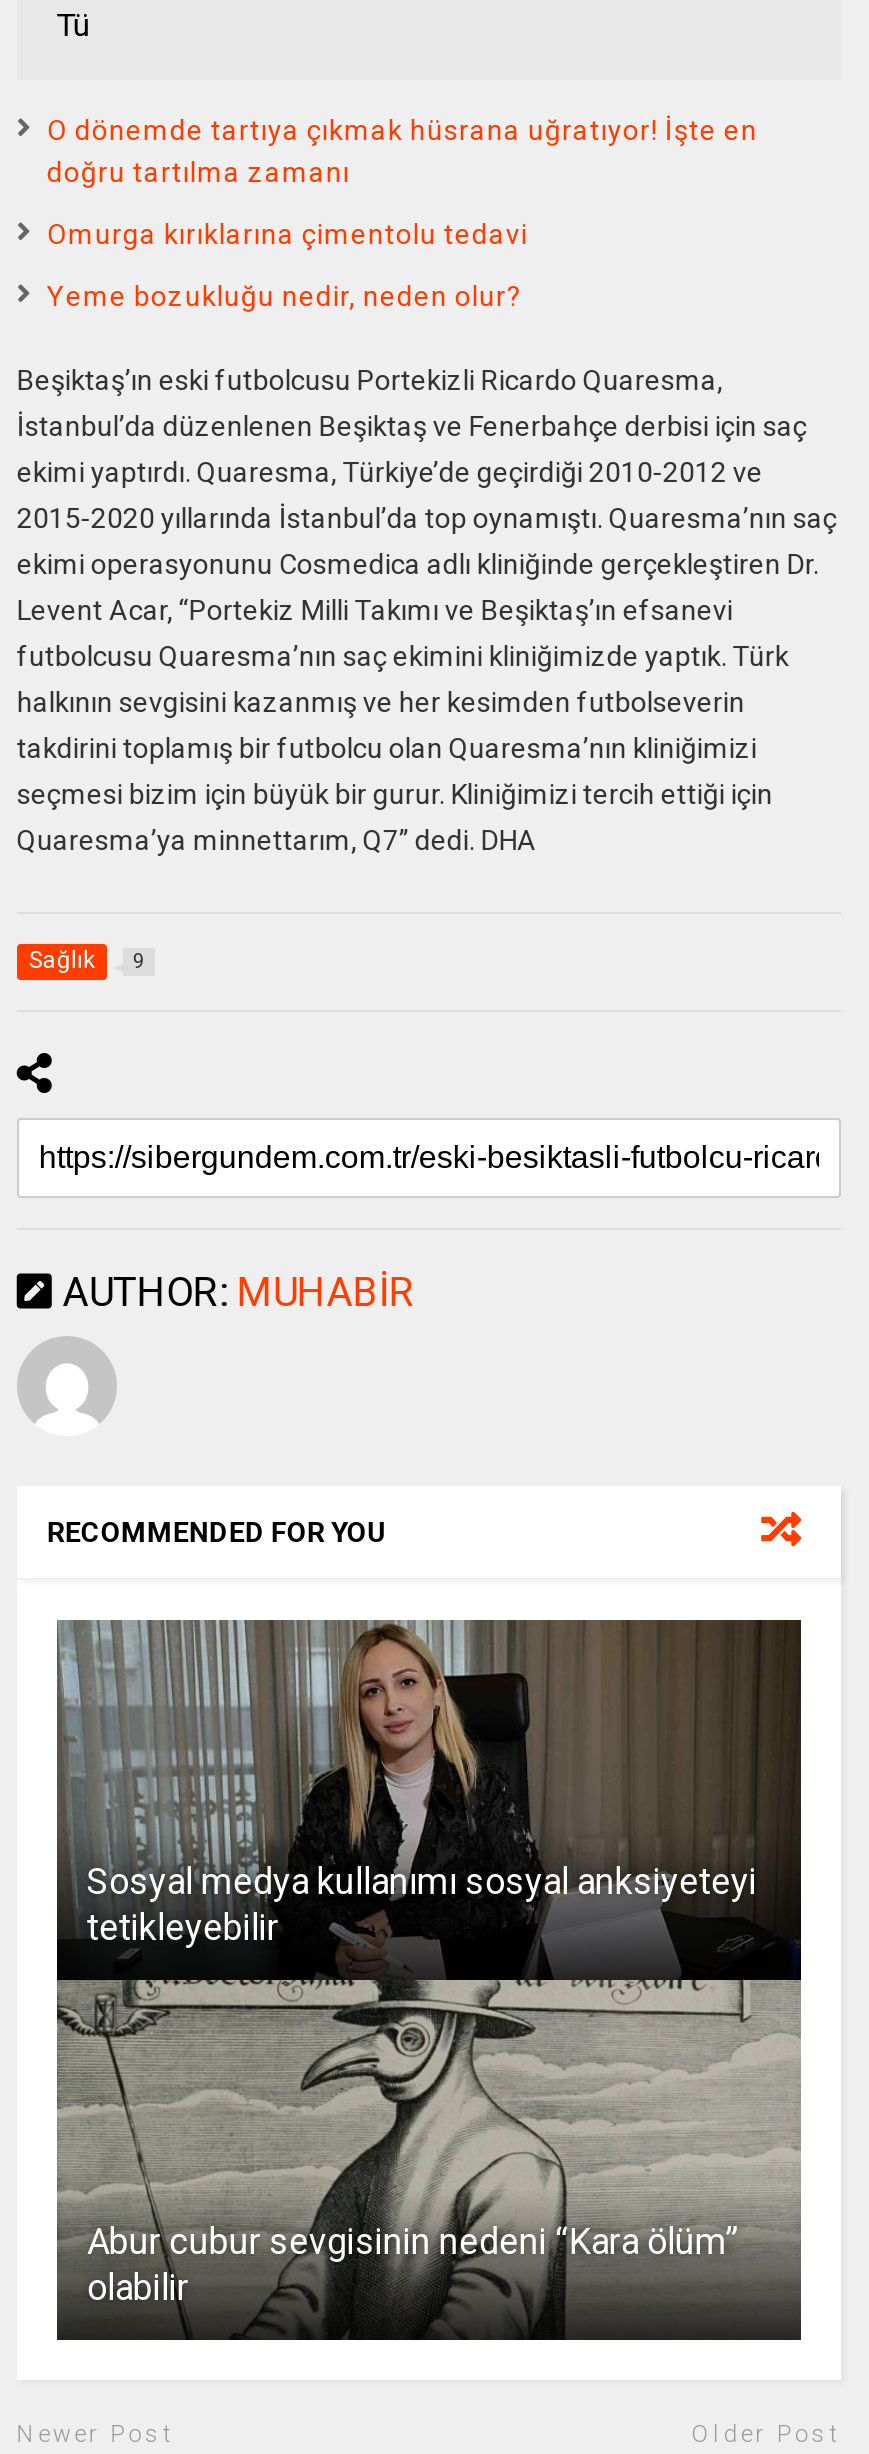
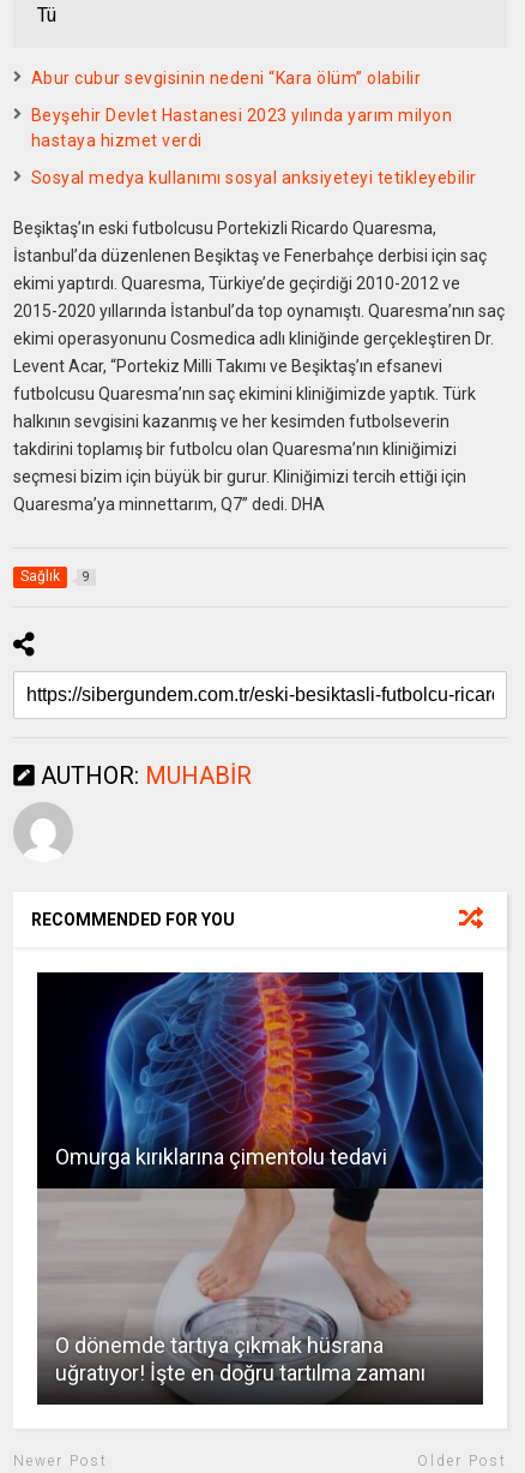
+ Beyşehir Devlet Hastanesi 2023 yılında yarım milyon
+ hastaya hizmet verdi

- O dönemde tartıya çıkmak hüsrana uğratıyor! İşte en
- doğru tartılma zamanı
+ Abur cubur sevgisinin nedeni “Kara ölüm” olabilir

moved down: Omurga kırıklarına çimentolu tedavi

- Yeme bozukluğu nedir, neden olur?
+ Sosyal medya kullanımı sosyal anksiyeteyi tetikleyebilir

- [image]
- Abur cubur sevgisinin nedeni “Kara ölüm”
- olabilir
+ [image]
+ O dönemde tartıya çıkmak hüsrana
+ uğratıyor! İşte en doğru tartılma zamanı

- Sosyal medya kullanımı sosyal anksiyeteyi
- tetikleyebilir
